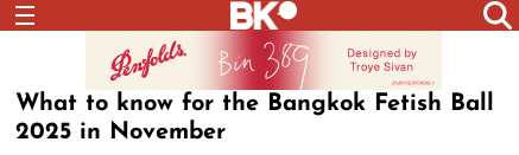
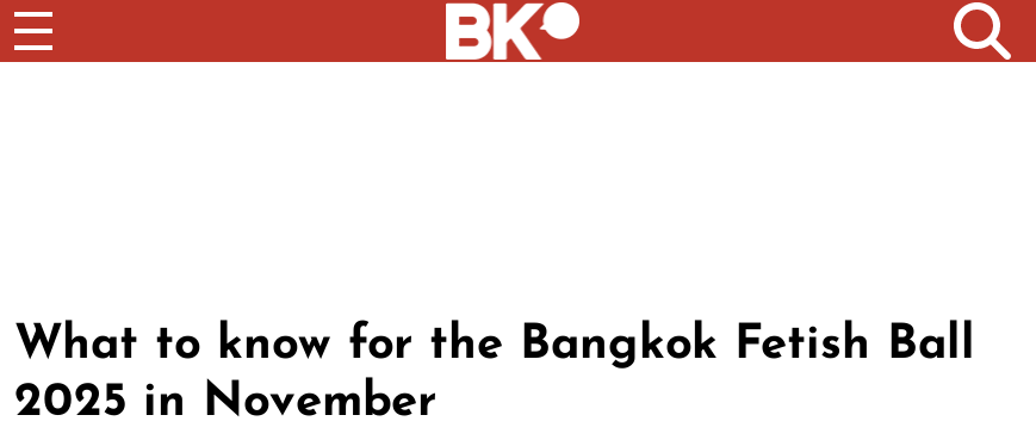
- [image]
